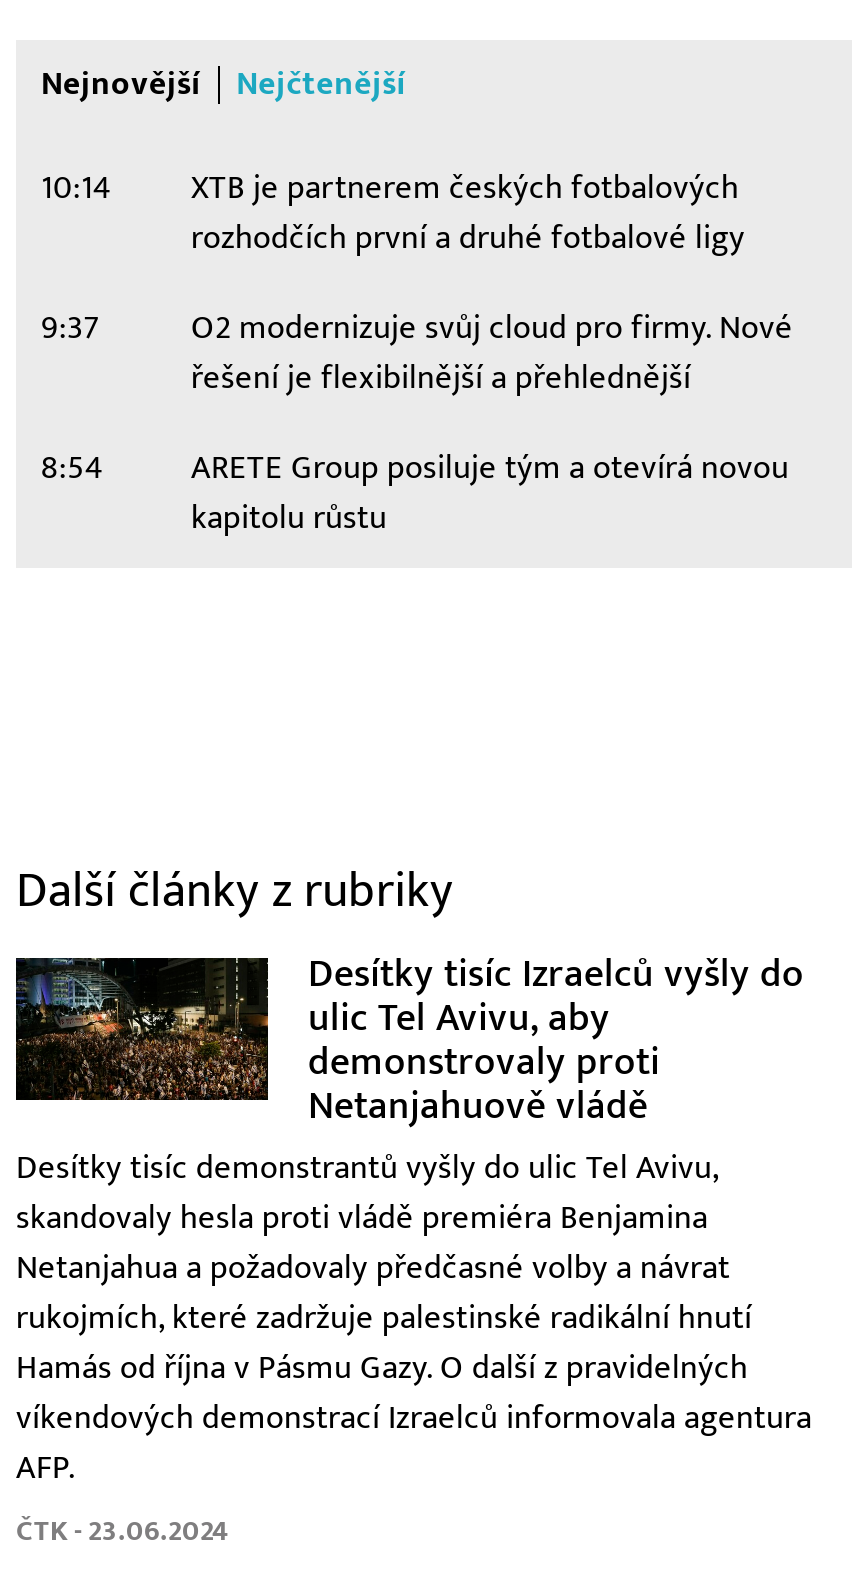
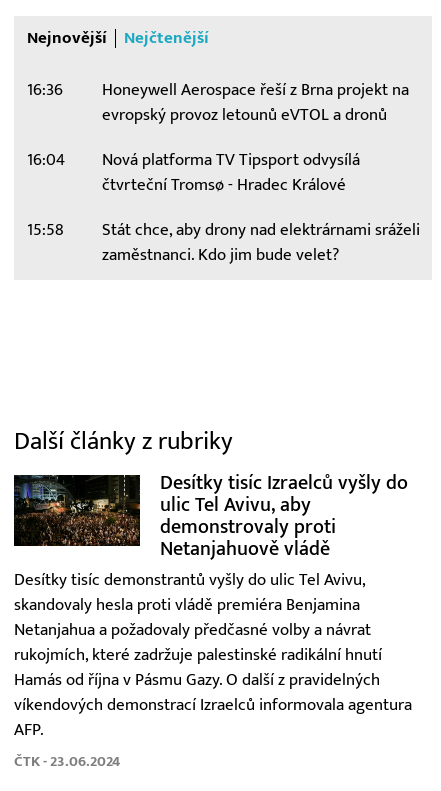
- 10:14
- XTB je partnerem českých fotbalových
- rozhodčích první a druhé fotbalové ligy
+ 16:36
+ Honeywell Aerospace řeší z Brna projekt na
+ evropský provoz letounů eVTOL a dronů

- 9:37
- O2 modernizuje svůj cloud pro firmy. Nové
- řešení je flexibilnější a přehlednější
+ 16:04
+ Nová platforma TV Tipsport odvysílá
+ čtvrteční Tromsø - Hradec Králové

- 8:54
- ARETE Group posiluje tým a otevírá novou
- kapitolu růstu
+ 15:58
+ Stát chce, aby drony nad elektrárnami sráželi
+ zaměstnanci. Kdo jim bude velet?
